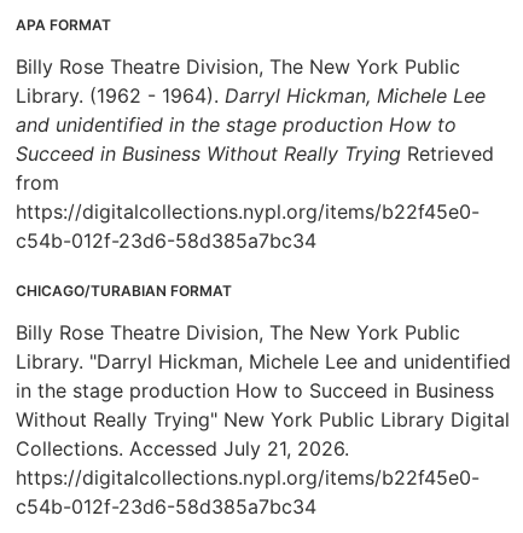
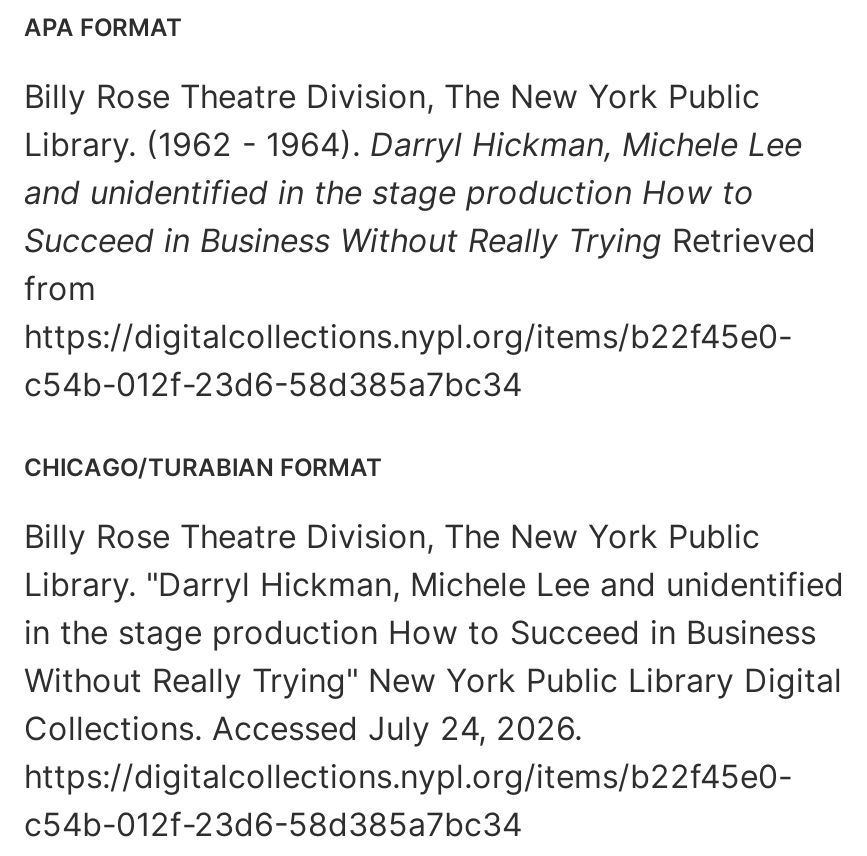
- Collections. Accessed July 21, 2026.
+ Collections. Accessed July 24, 2026.
